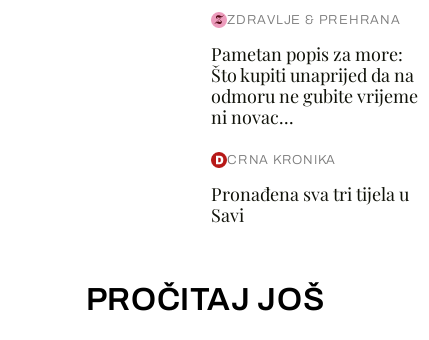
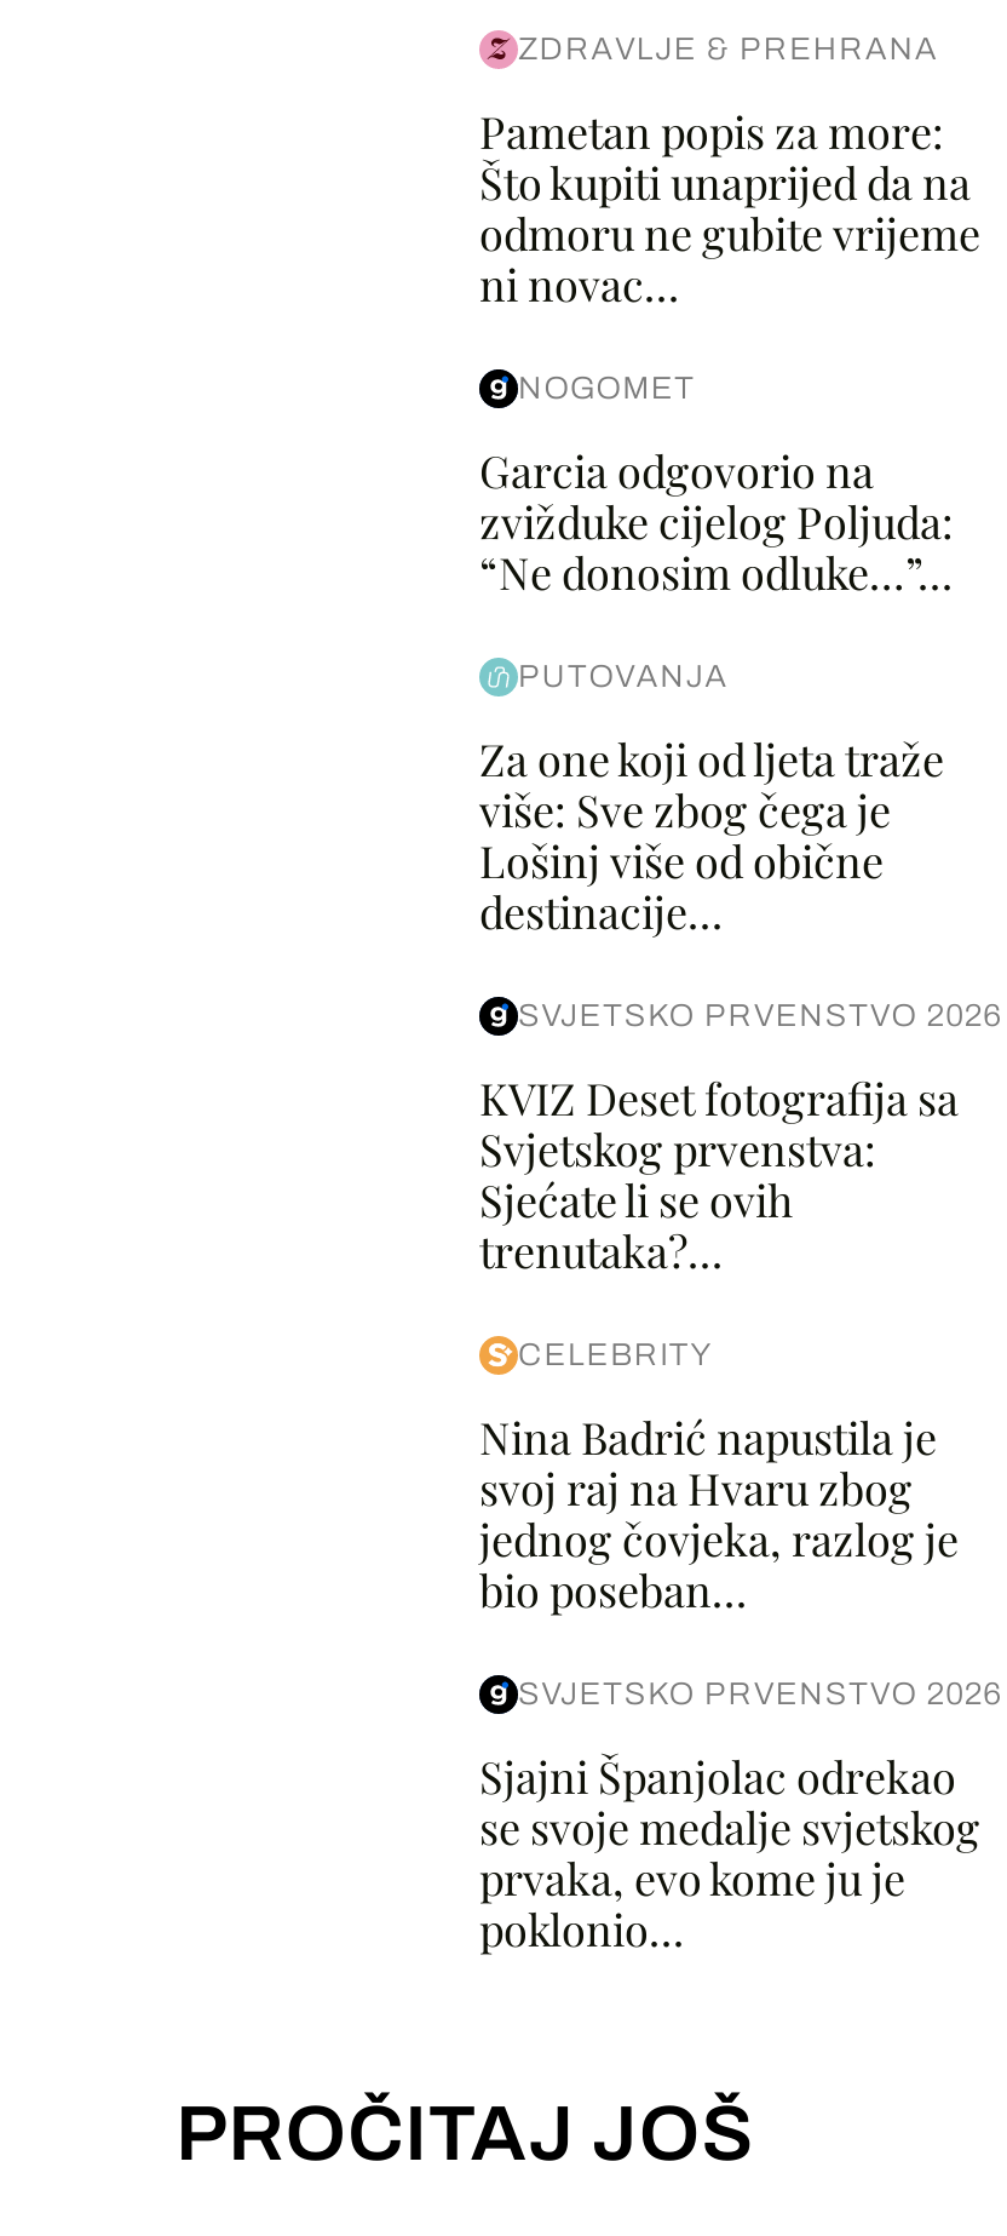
- CRNA KRONIKA
- Pronađena sva tri tijela u
- Savi
+ NOGOMET
+ Garcia odgovorio na
+ zvižduke cijelog Poljuda:
+ “Ne donosim odluke…”...
+ PUTOVANJA
+ Za one koji od ljeta traže
+ više: Sve zbog čega je
+ Lošinj više od obične
+ destinacije...
+ SVJETSKO PRVENSTVO 2026
+ KVIZ Deset fotografija sa
+ Svjetskog prvenstva:
+ Sjećate li se ovih
+ trenutaka?...
+ CELEBRITY
+ Nina Badrić napustila je
+ svoj raj na Hvaru zbog
+ jednog čovjeka, razlog je
+ bio poseban...
+ SVJETSKO PRVENSTVO 2026
+ Sjajni Španjolac odrekao
+ se svoje medalje svjetskog
+ prvaka, evo kome ju je
+ poklonio...
